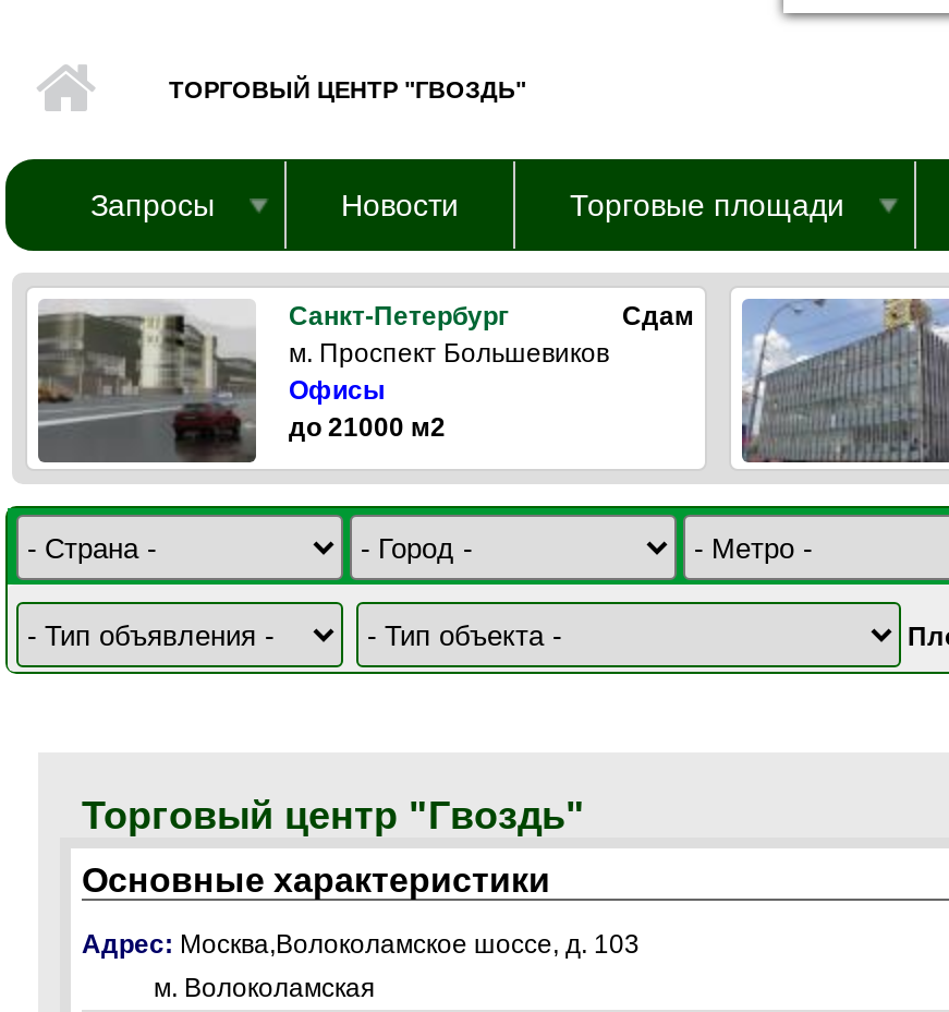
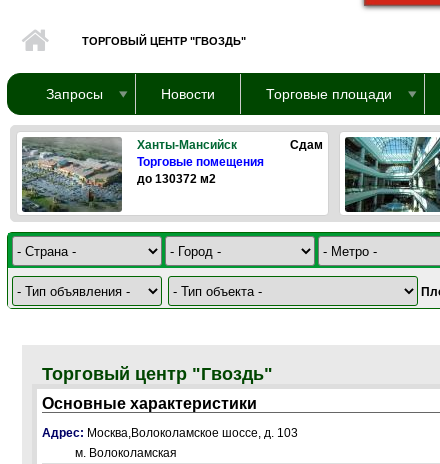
- [image]
- Санкт-Петербург
+ [image]
+ Ханты-Мансийск

- [image]
+ [image]

- м. Проспект Большевиков
- Офисы
- до 21000 м2
+ Торговые помещения
+ до 130372 м2
